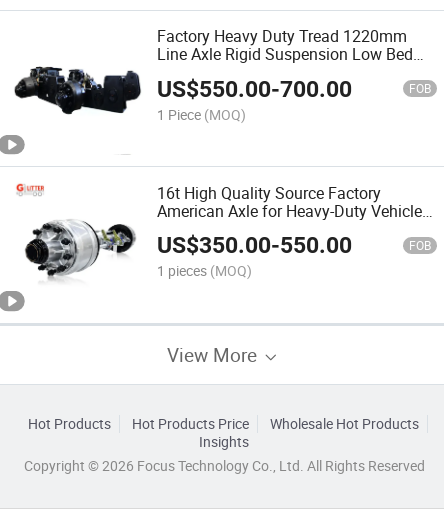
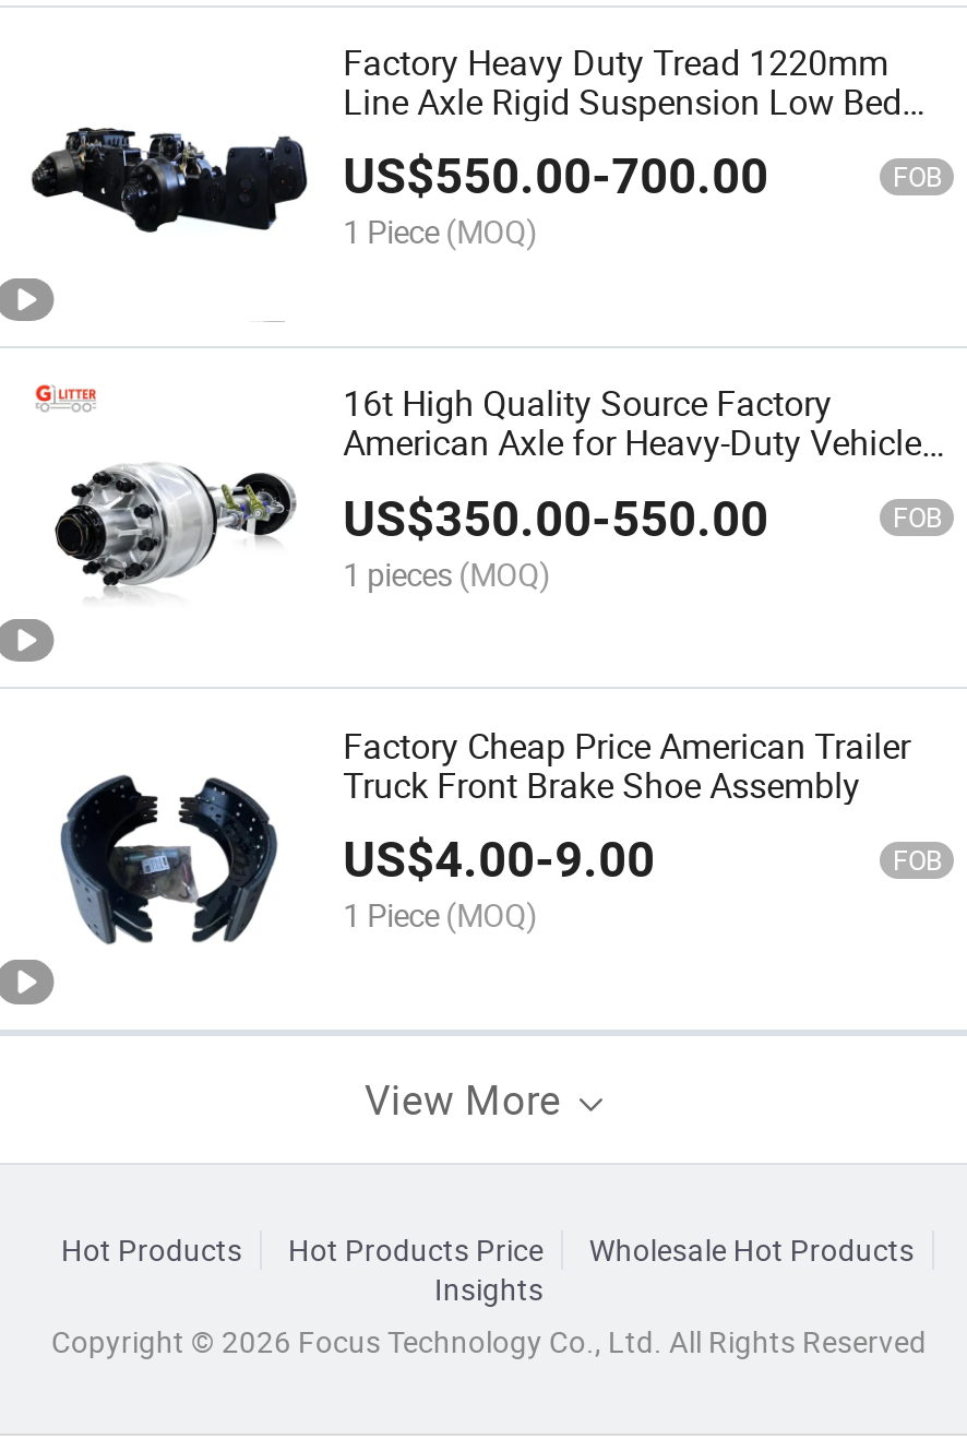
+ [image]
+ Factory Cheap Price American Trailer
+ Truck Front Brake Shoe Assembly
+ US$4.00-9.00
+ FOB
+ 1 Piece (MOQ)
